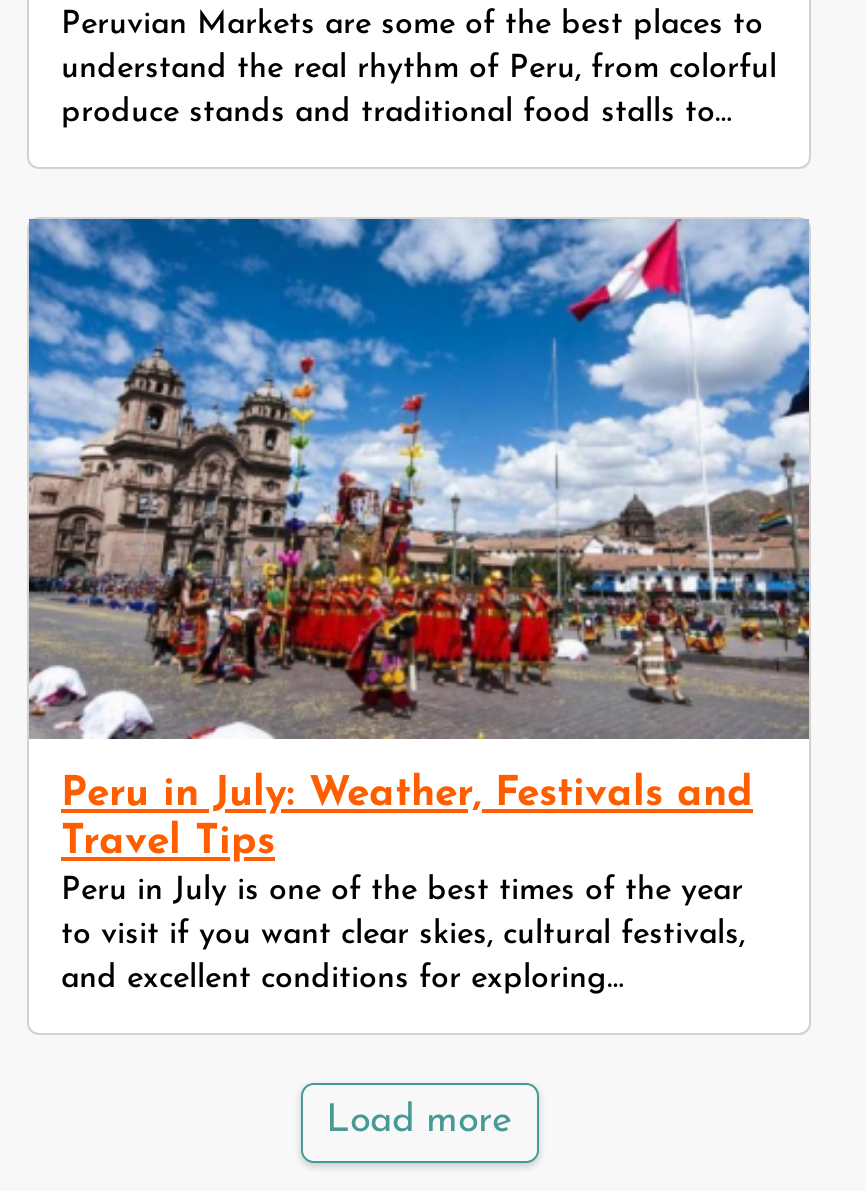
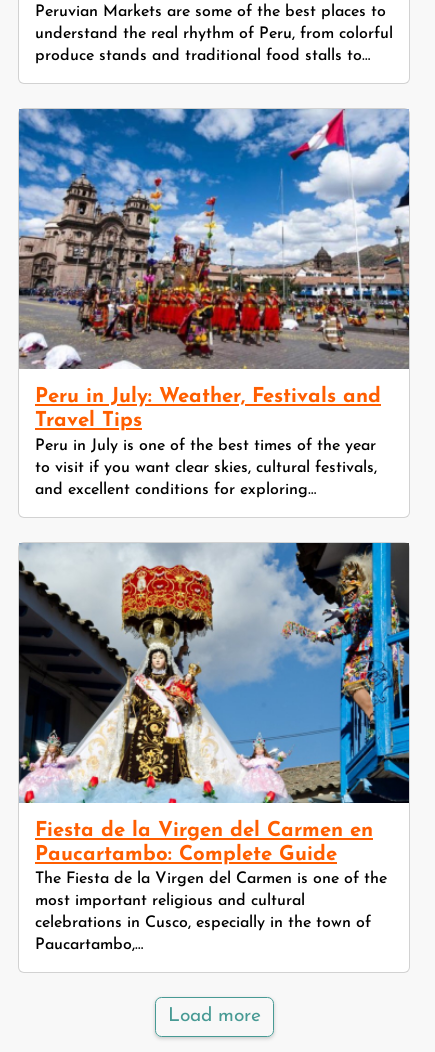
+ [image]
+ Fiesta de la Virgen del Carmen en
+ Paucartambo: Complete Guide
+ The Fiesta de la Virgen del Carmen is one of the
+ most important religious and cultural
+ celebrations in Cusco, especially in the town of
+ Paucartambo,…
